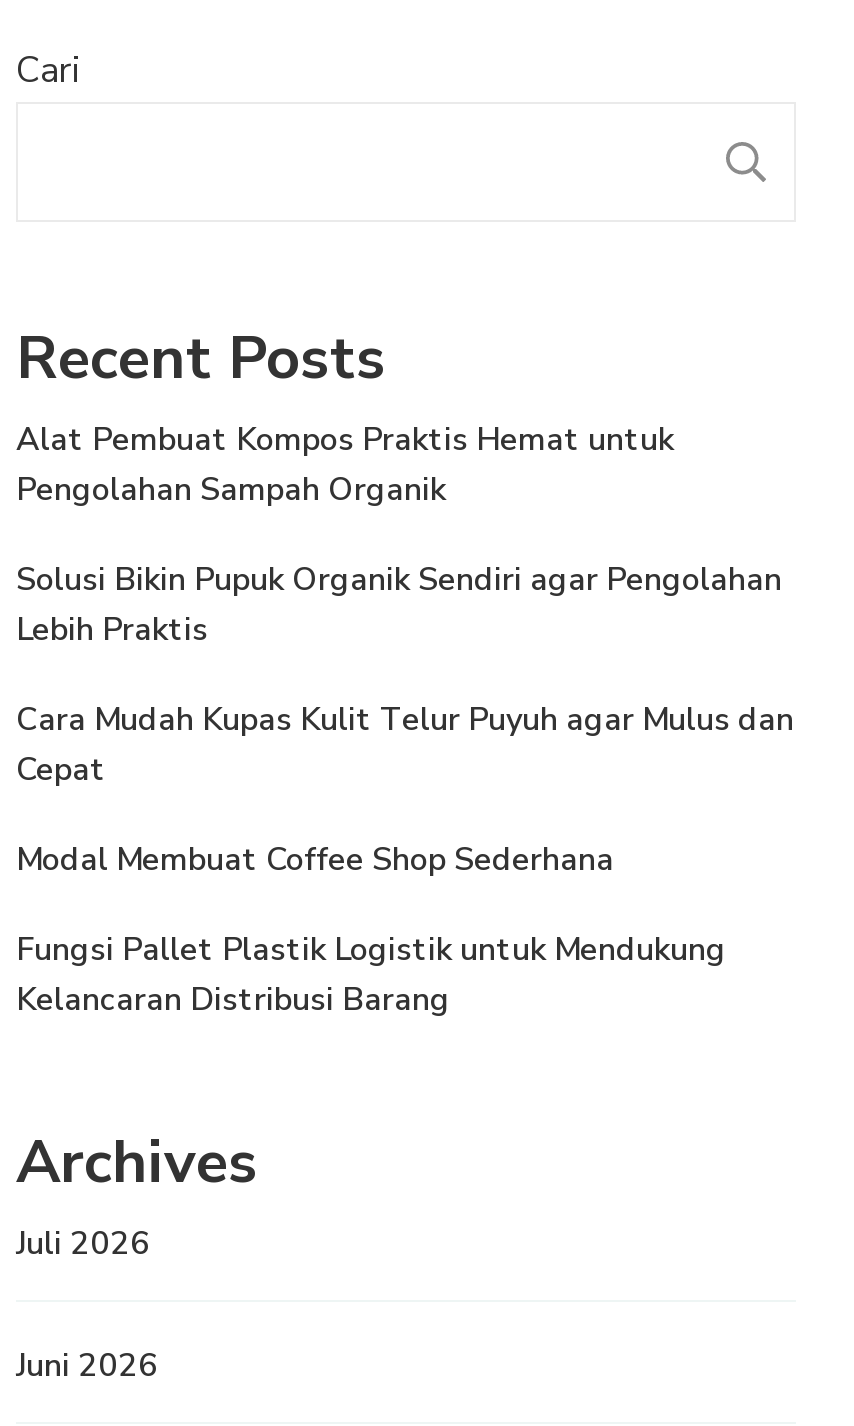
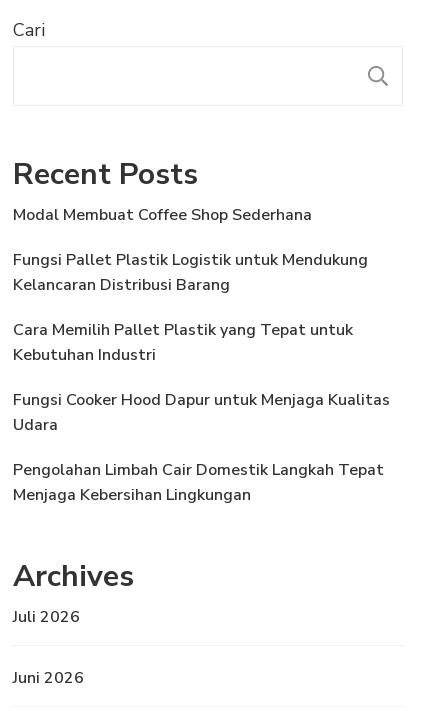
- Alat Pembuat Kompos Praktis Hemat untuk
- Pengolahan Sampah Organik
- Solusi Bikin Pupuk Organik Sendiri agar Pengolahan
- Lebih Praktis
- Cara Mudah Kupas Kulit Telur Puyuh agar Mulus dan
- Cepat

moved up: Modal Membuat Coffee Shop Sederhana | Fungsi Pallet Plastik Logistik untuk Mendukung | Kelancaran Distribusi Barang

+ Cara Memilih Pallet Plastik yang Tepat untuk
+ Kebutuhan Industri
+ Fungsi Cooker Hood Dapur untuk Menjaga Kualitas
+ Udara
+ Pengolahan Limbah Cair Domestik Langkah Tepat
+ Menjaga Kebersihan Lingkungan
